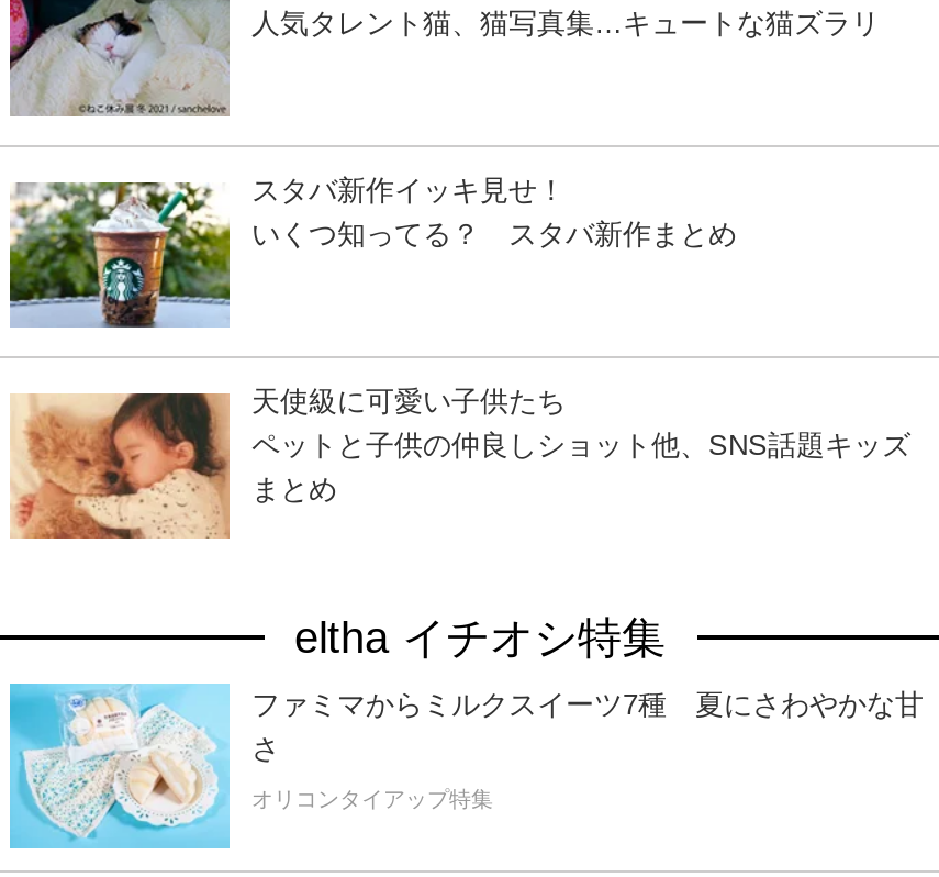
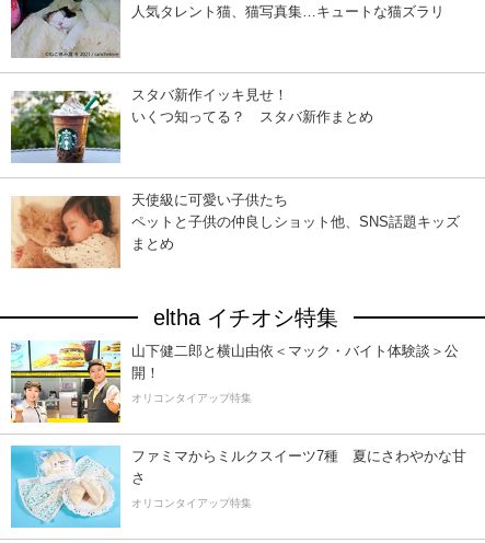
+ [image]
+ 山下健二郎と横山由依＜マック・バイト体験談＞公
+ 開！
+ オリコンタイアップ特集
